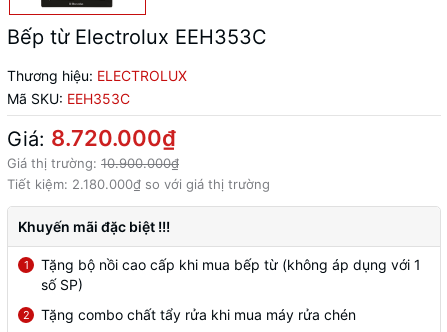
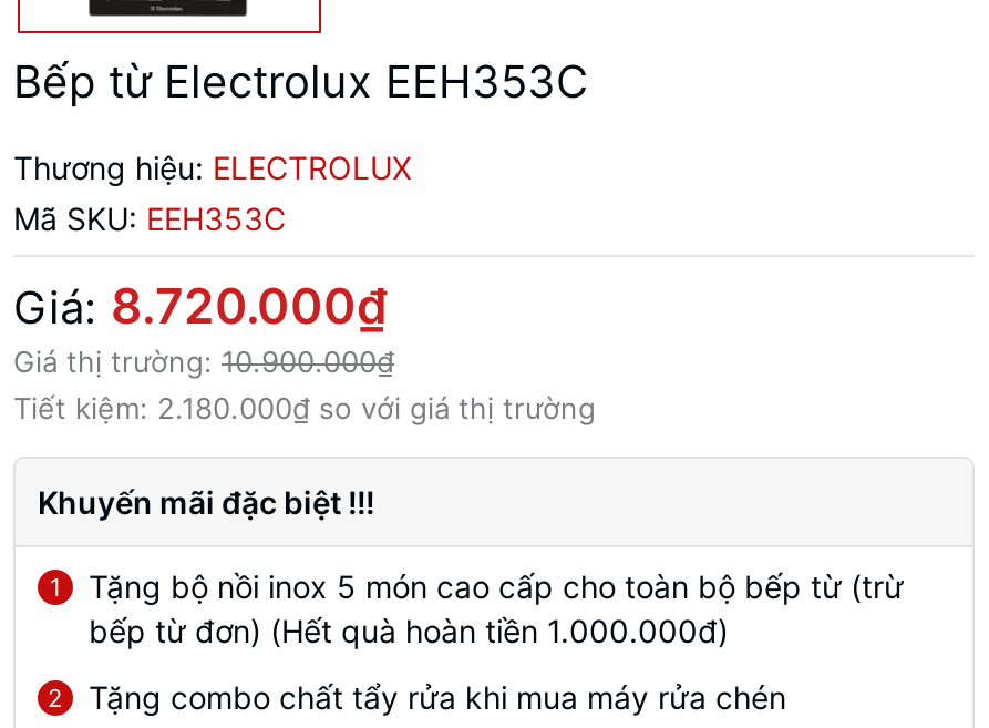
- Tặng bộ nồi cao cấp khi mua bếp từ (không áp dụng với 1
- số SP)
+ Tặng bộ nồi inox 5 món cao cấp cho toàn bộ bếp từ (trừ
+ bếp từ đơn) (Hết quà hoàn tiền 1.000.000đ)
